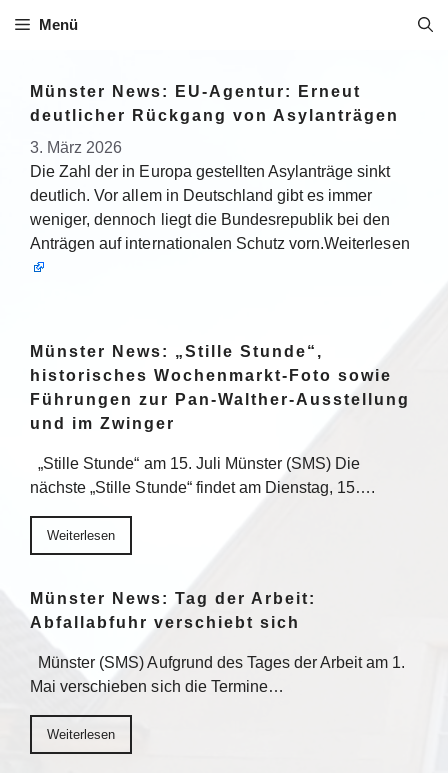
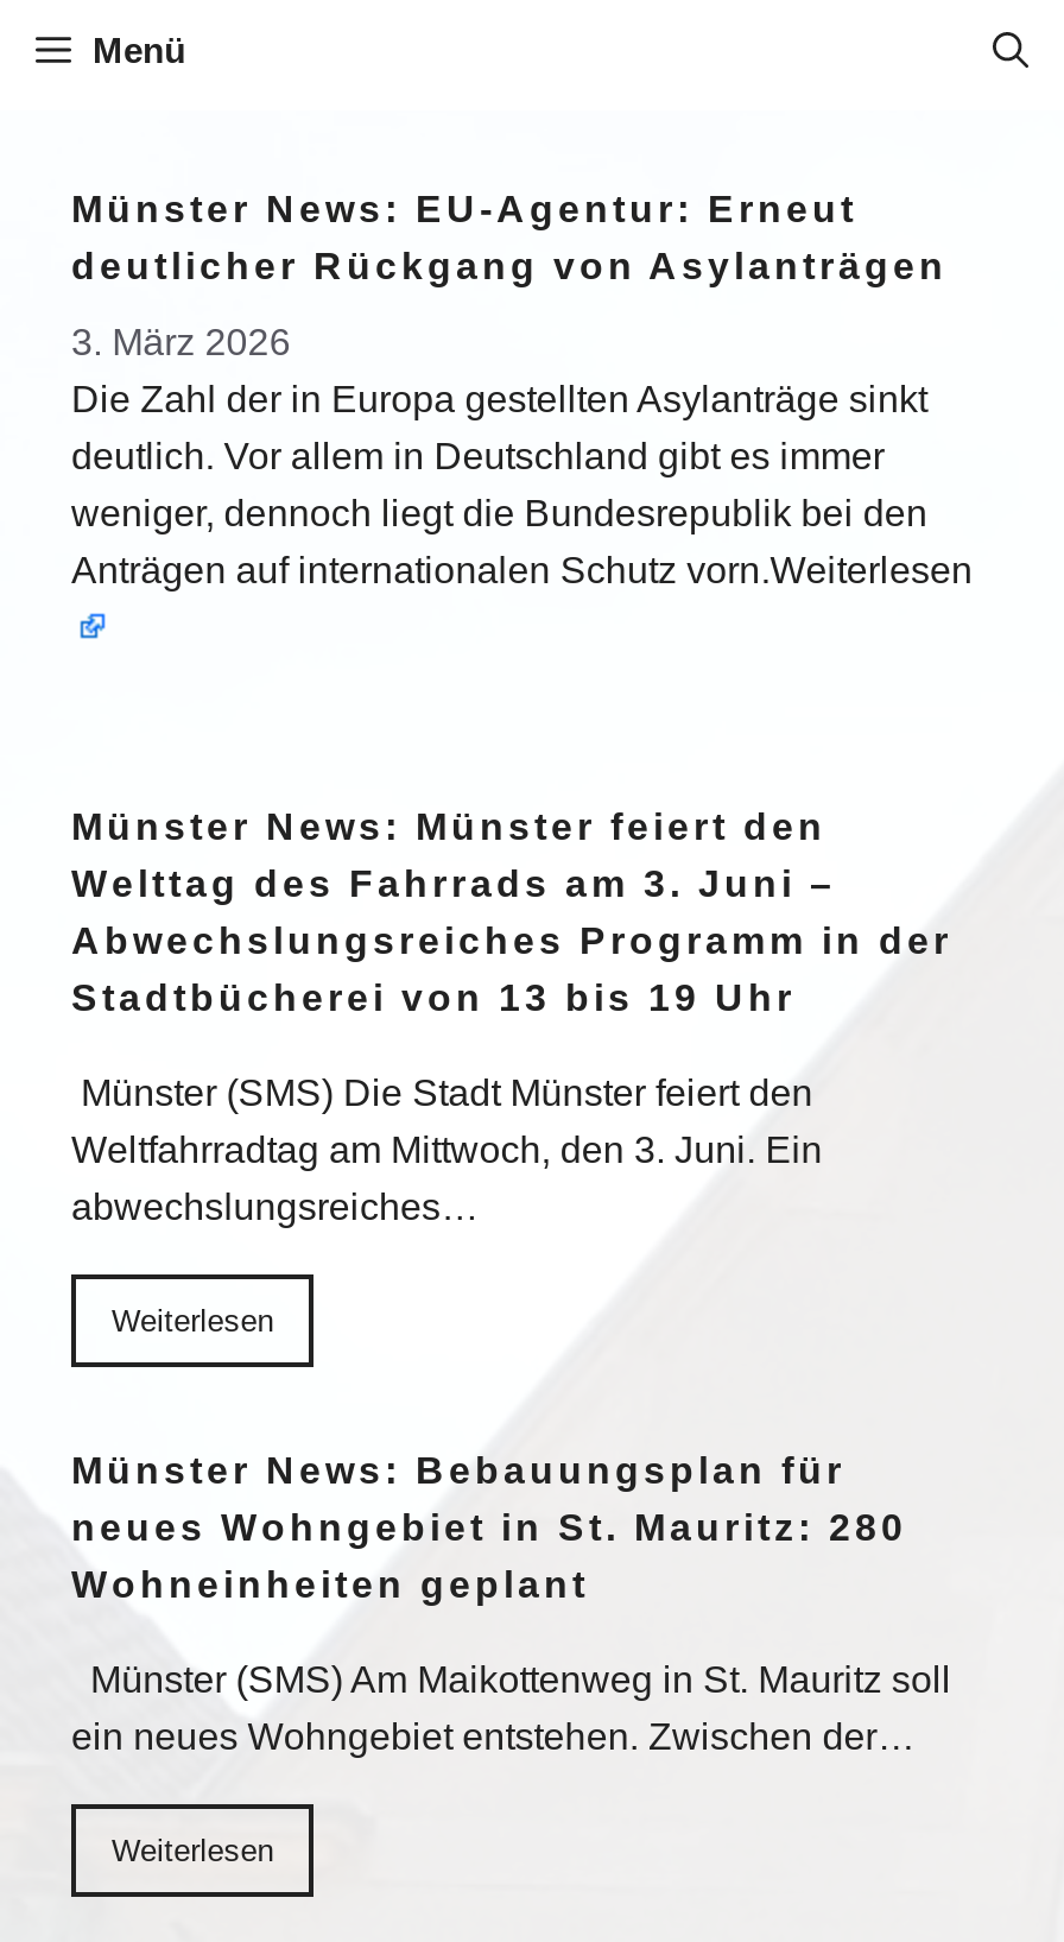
- Münster News: „Stille Stunde“,
- historisches Wochenmarkt-Foto sowie
- Führungen zur Pan-Walther-Ausstellung
- und im Zwinger
+ Münster News: Münster feiert den
+ Welttag des Fahrrads am 3. Juni –
+ Abwechslungsreiches Programm in der
+ Stadtbücherei von 13 bis 19 Uhr

- „Stille Stunde“ am 15. Juli Münster (SMS) Die
- nächste „Stille Stunde“ findet am Dienstag, 15….
+ Münster (SMS) Die Stadt Münster feiert den
+ Weltfahrradtag am Mittwoch, den 3. Juni. Ein
+ abwechslungsreiches…

- Münster News: Tag der Arbeit:
- Abfallabfuhr verschiebt sich
+ Münster News: Bebauungsplan für
+ neues Wohngebiet in St. Mauritz: 280
+ Wohneinheiten geplant

- Münster (SMS) Aufgrund des Tages der Arbeit am 1.
- Mai verschieben sich die Termine…
+ Münster (SMS) Am Maikottenweg in St. Mauritz soll
+ ein neues Wohngebiet entstehen. Zwischen der…
